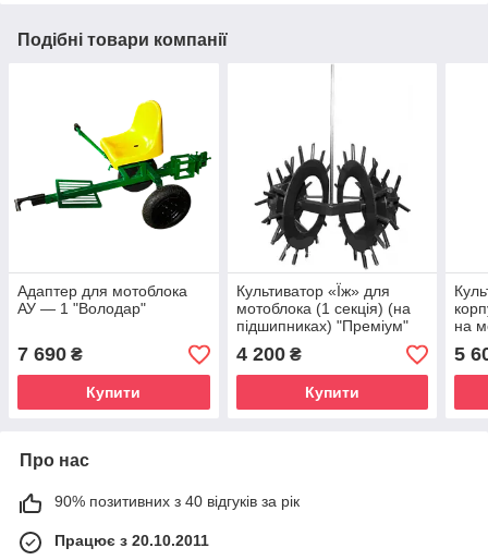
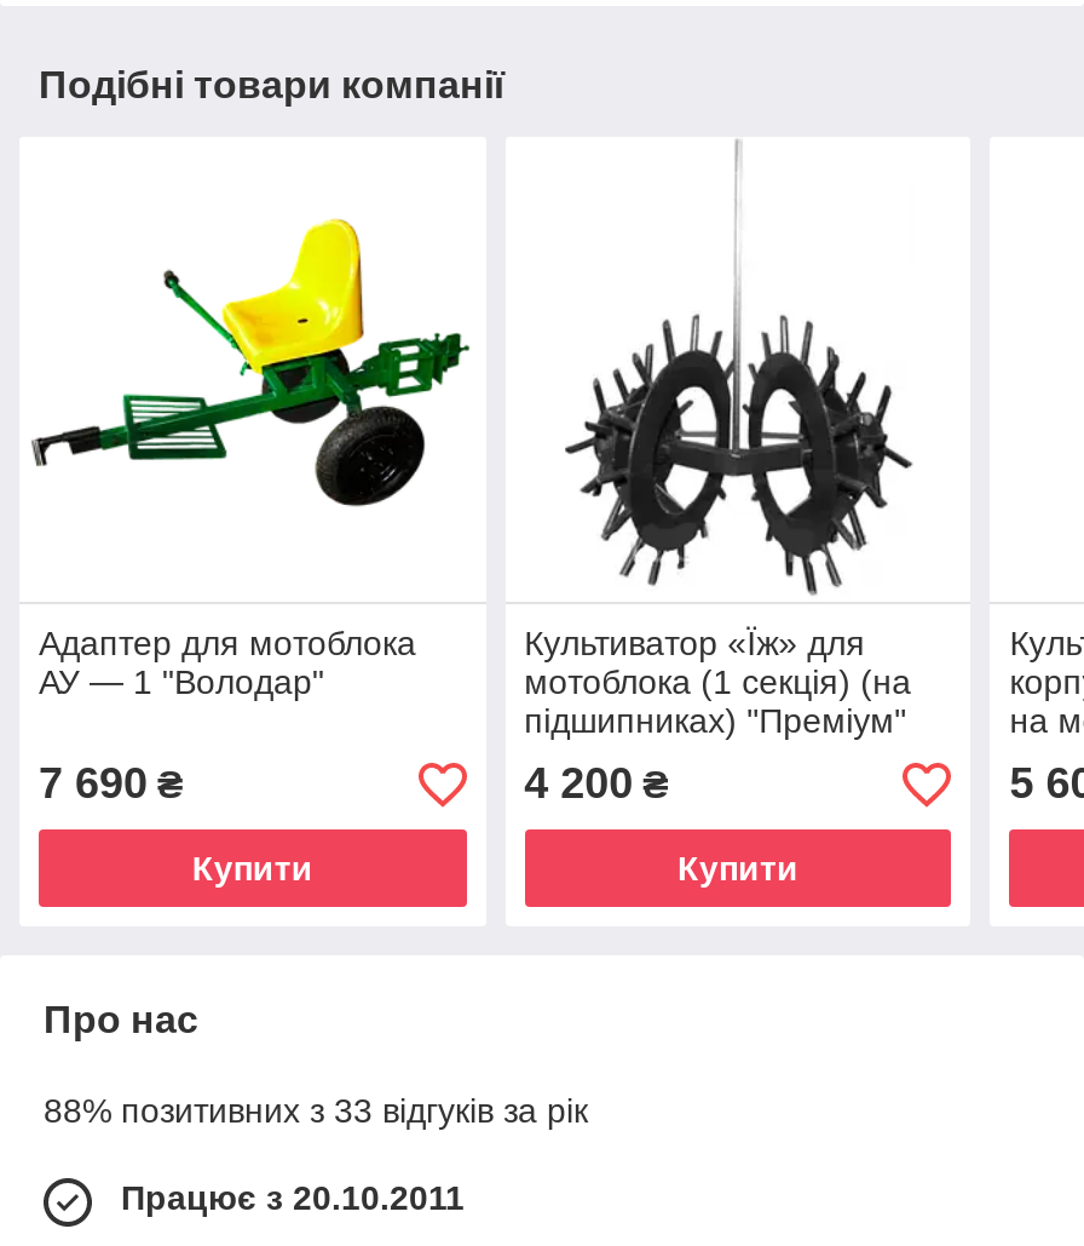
- 90% позитивних з 40 відгуків за рік
+ 88% позитивних з 33 відгуків за рік
